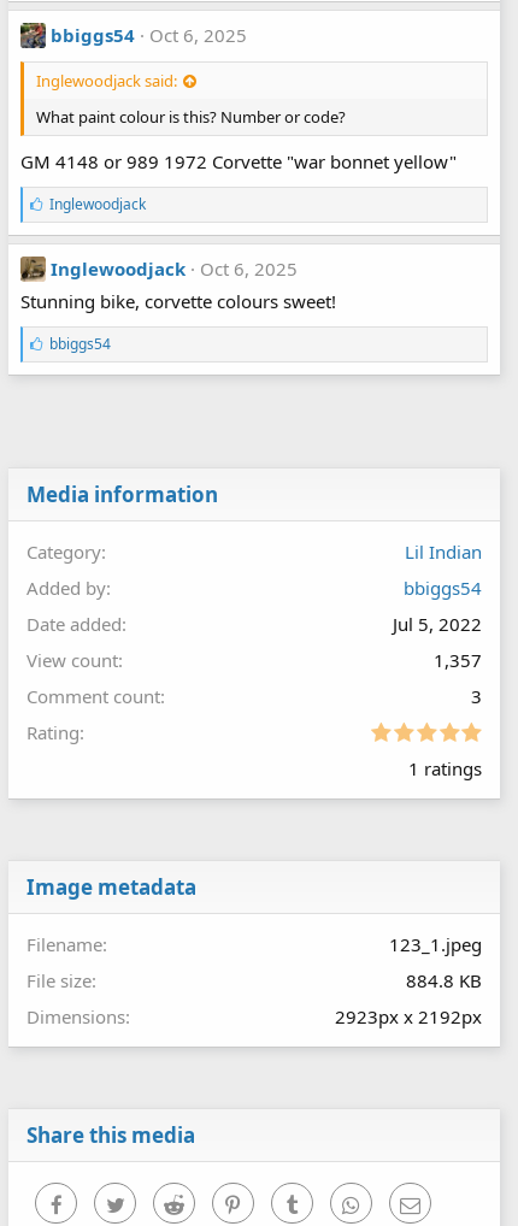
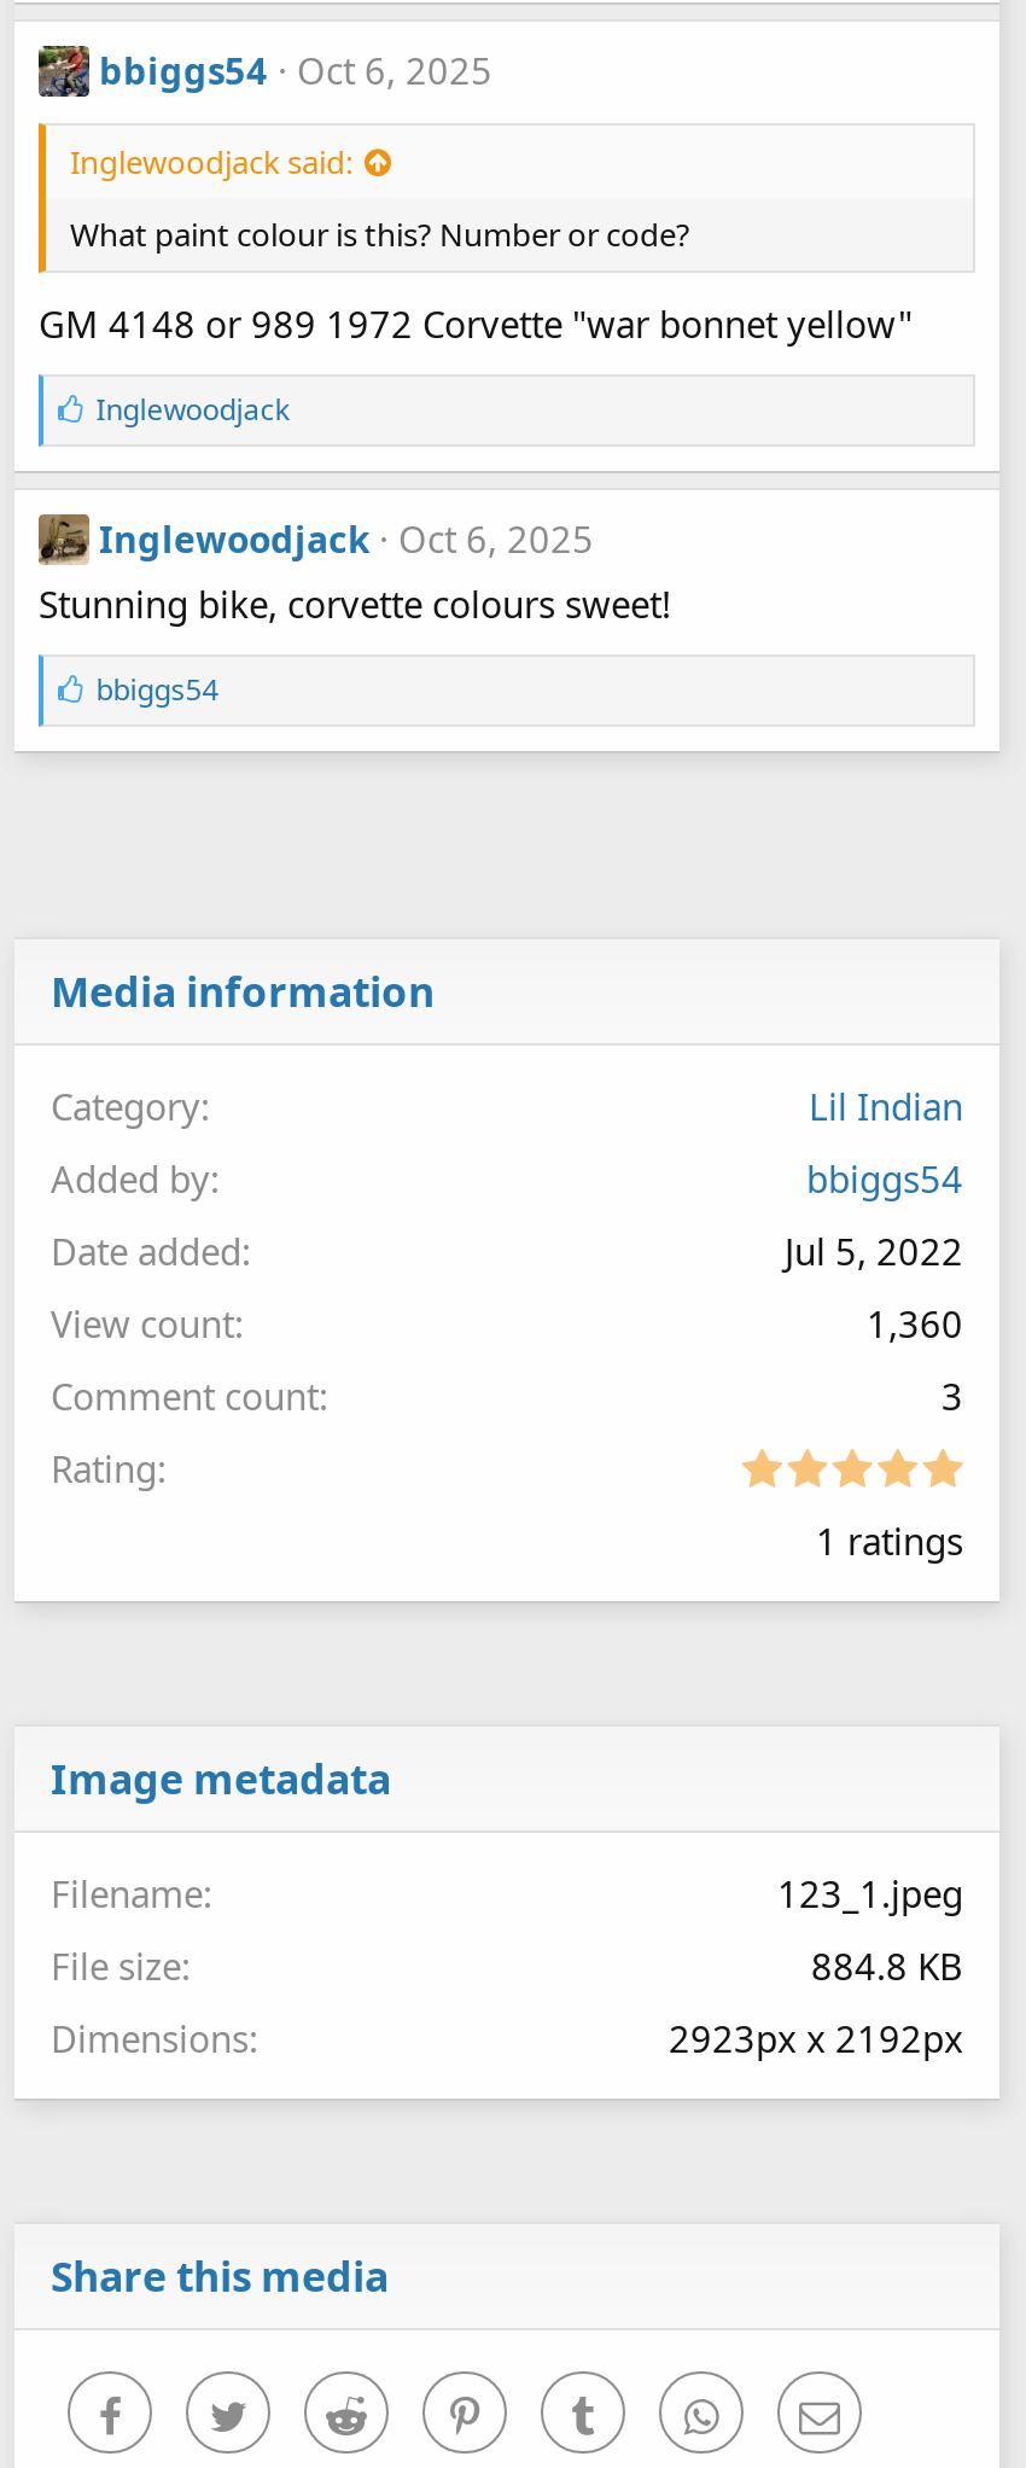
- 1,357
+ 1,360
